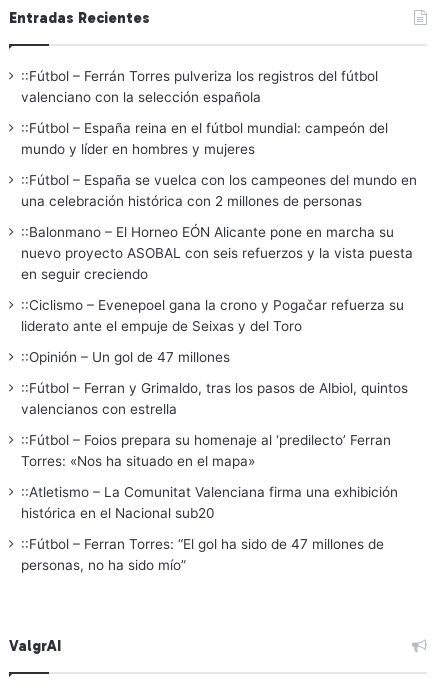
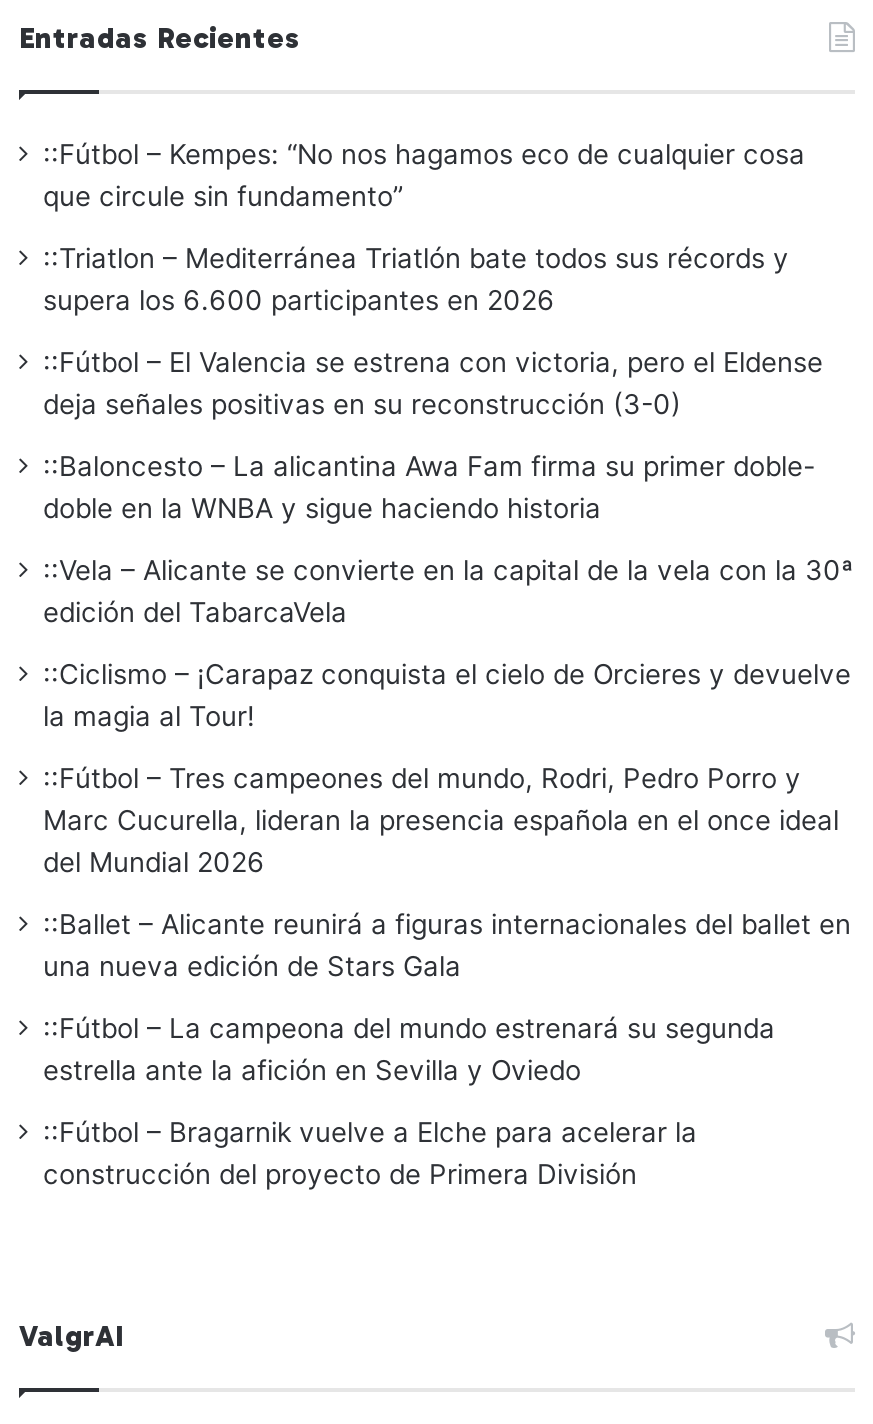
- ::Fútbol – Ferrán Torres pulveriza los registros del fútbol
- valenciano con la selección española
+ ::Fútbol – Kempes: “No nos hagamos eco de cualquier cosa
+ que circule sin fundamento”

- ::Fútbol – España reina en el fútbol mundial: campeón del
- mundo y líder en hombres y mujeres
+ ::Triatlon – Mediterránea Triatlón bate todos sus récords y
+ supera los 6.600 participantes en 2026

- ::Fútbol – España se vuelca con los campeones del mundo en
- una celebración histórica con 2 millones de personas
+ ::Fútbol – El Valencia se estrena con victoria, pero el Eldense
+ deja señales positivas en su reconstrucción (3-0)

- ::Balonmano – El Horneo EÓN Alicante pone en marcha su
- nuevo proyecto ASOBAL con seis refuerzos y la vista puesta
- en seguir creciendo
+ ::Baloncesto – La alicantina Awa Fam firma su primer doble-
+ doble en la WNBA y sigue haciendo historia

- ::Ciclismo – Evenepoel gana la crono y Pogačar refuerza su
- liderato ante el empuje de Seixas y del Toro
+ ::Vela – Alicante se convierte en la capital de la vela con la 30ª
+ edición del TabarcaVela

- ::Opinión – Un gol de 47 millones
+ ::Ciclismo – ¡Carapaz conquista el cielo de Orcieres y devuelve
+ la magia al Tour!

- ::Fútbol – Ferran y Grimaldo, tras los pasos de Albiol, quintos
- valencianos con estrella
+ ::Fútbol – Tres campeones del mundo, Rodri, Pedro Porro y
+ Marc Cucurella, lideran la presencia española en el once ideal
+ del Mundial 2026

- ::Fútbol – Foios prepara su homenaje al ‘predilecto’ Ferran
- Torres: «Nos ha situado en el mapa»
+ ::Ballet – Alicante reunirá a figuras internacionales del ballet en
+ una nueva edición de Stars Gala

- ::Atletismo – La Comunitat Valenciana firma una exhibición
- histórica en el Nacional sub20
+ ::Fútbol – La campeona del mundo estrenará su segunda
+ estrella ante la afición en Sevilla y Oviedo

- ::Fútbol – Ferran Torres: “El gol ha sido de 47 millones de
- personas, no ha sido mío”
+ ::Fútbol – Bragarnik vuelve a Elche para acelerar la
+ construcción del proyecto de Primera División
